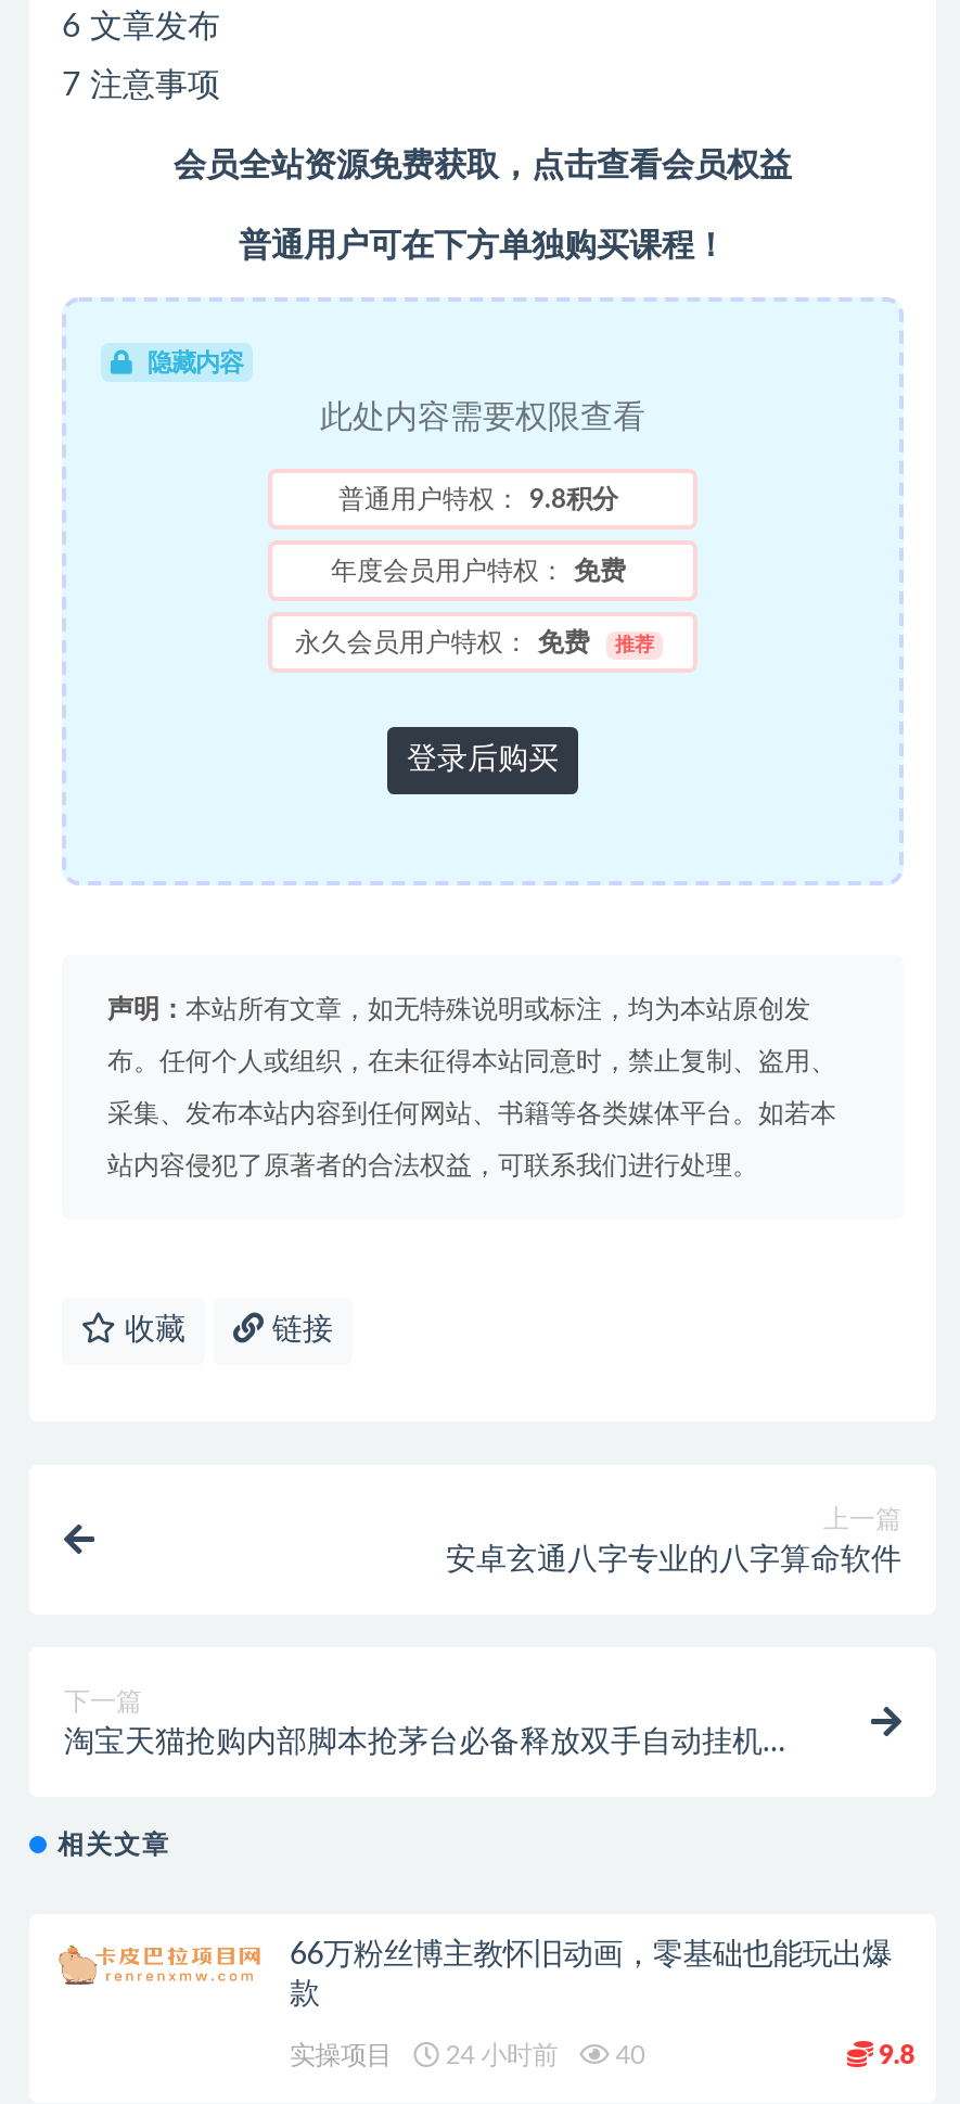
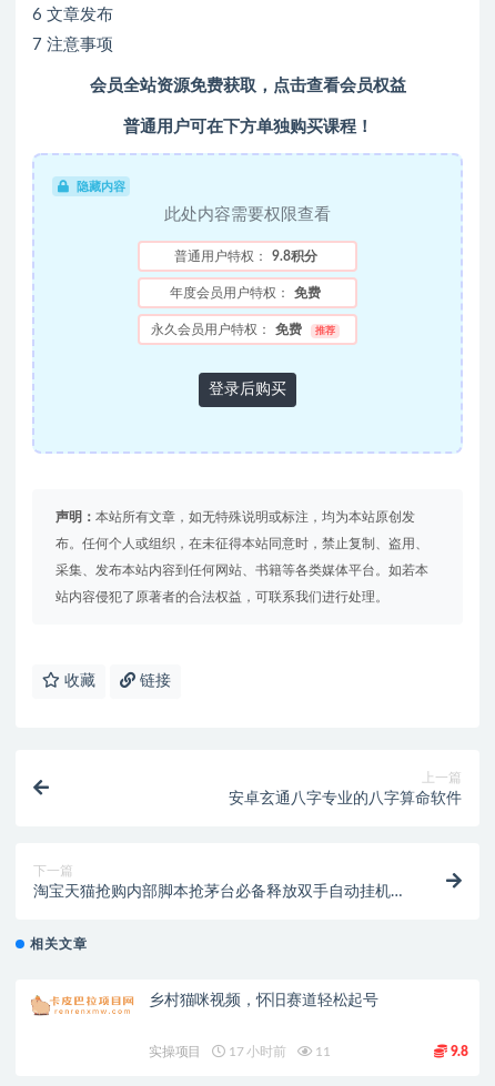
- 66万粉丝博主教怀旧动画，零基础也能玩出爆
- 款
+ 乡村猫咪视频，怀旧赛道轻松起号

- 24 小时前
+ 17 小时前

- 40
+ 11
